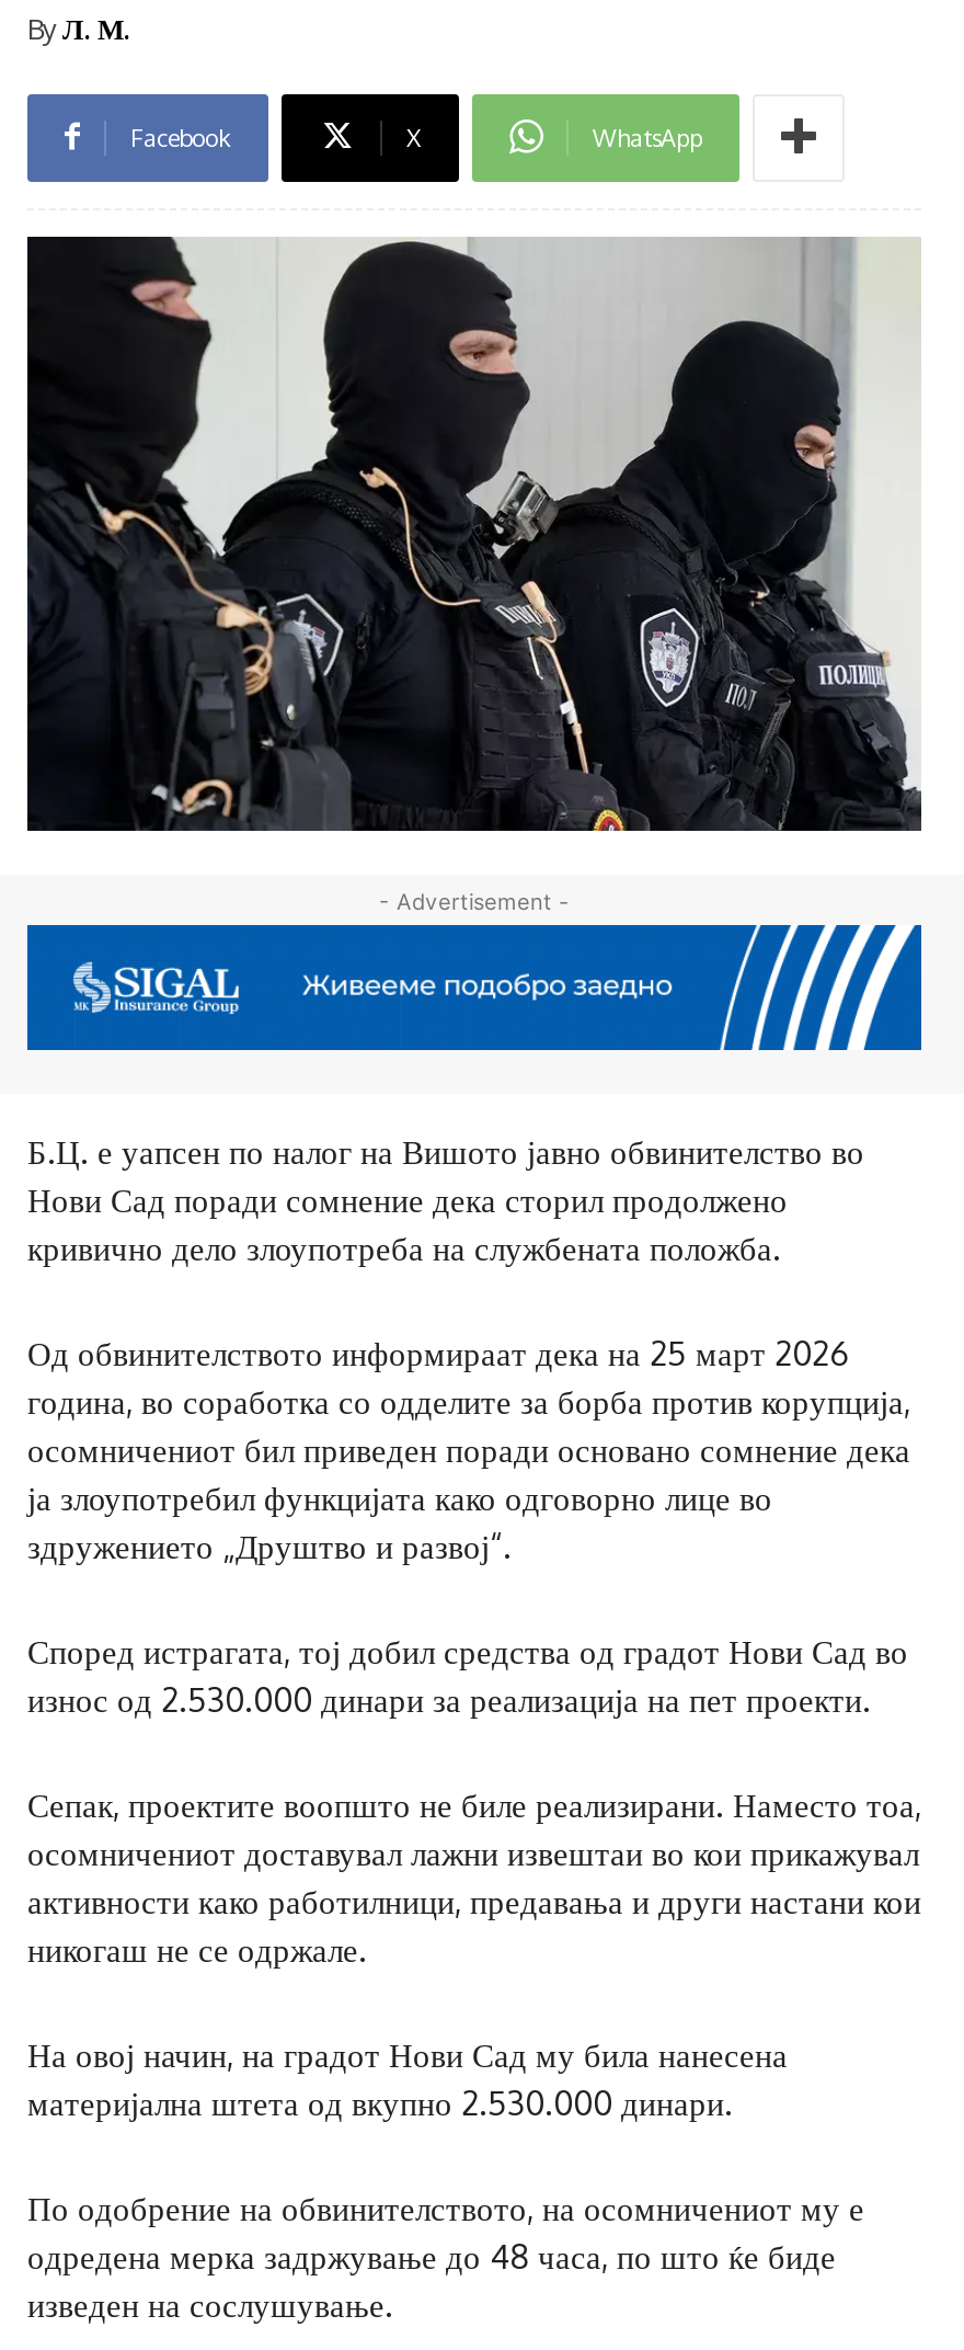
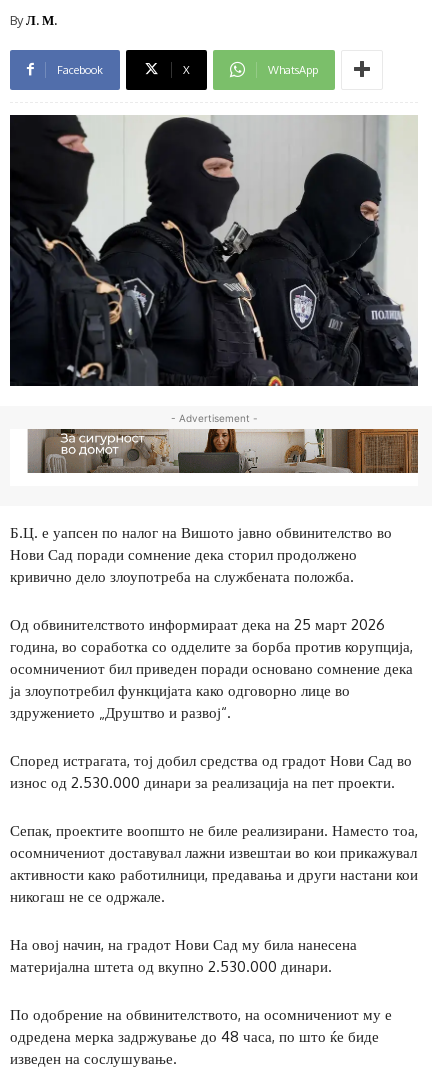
- [image]
+ [image]
